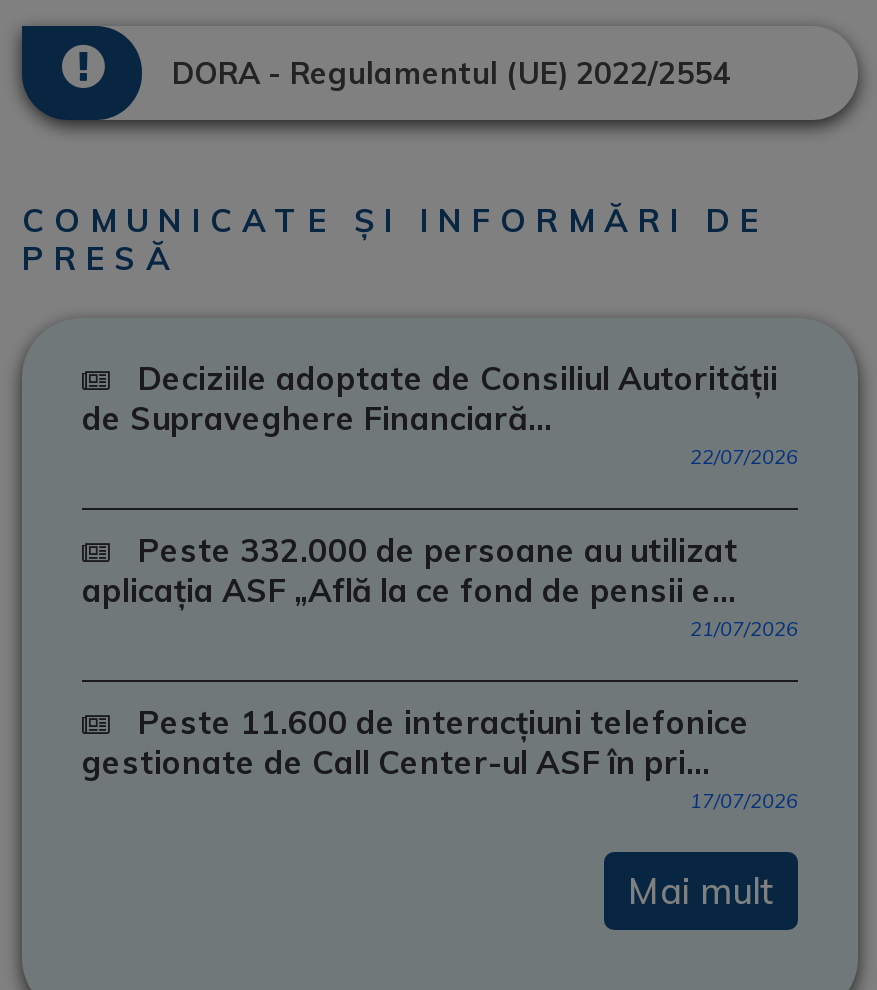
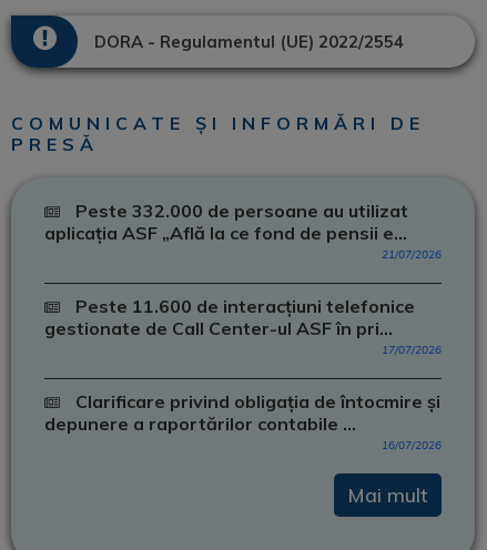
- Deciziile adoptate de Consiliul Autorității
- de Supraveghere Financiară...
- 22/07/2026

moved up: Peste 332.000 de persoane au utilizat | aplicația ASF „Află la ce fond de pensii e... | 21/07/2026 | Peste 11.600 de interacțiuni telefonice | gestionate de Call Center-ul ASF în pri... | 17/07/2026

+ Clarificare privind obligația de întocmire și
+ depunere a raportărilor contabile ...
+ 16/07/2026
